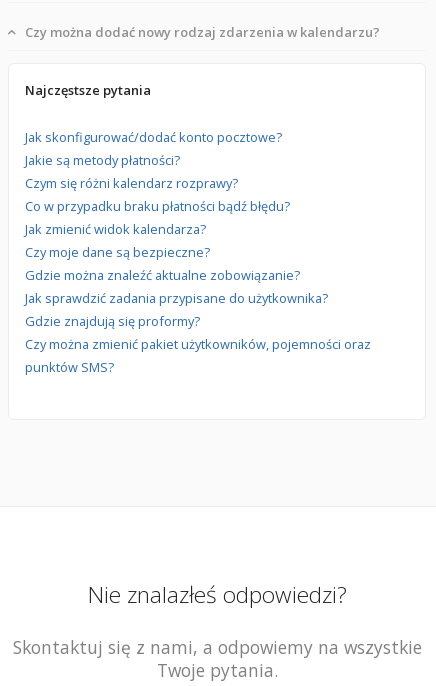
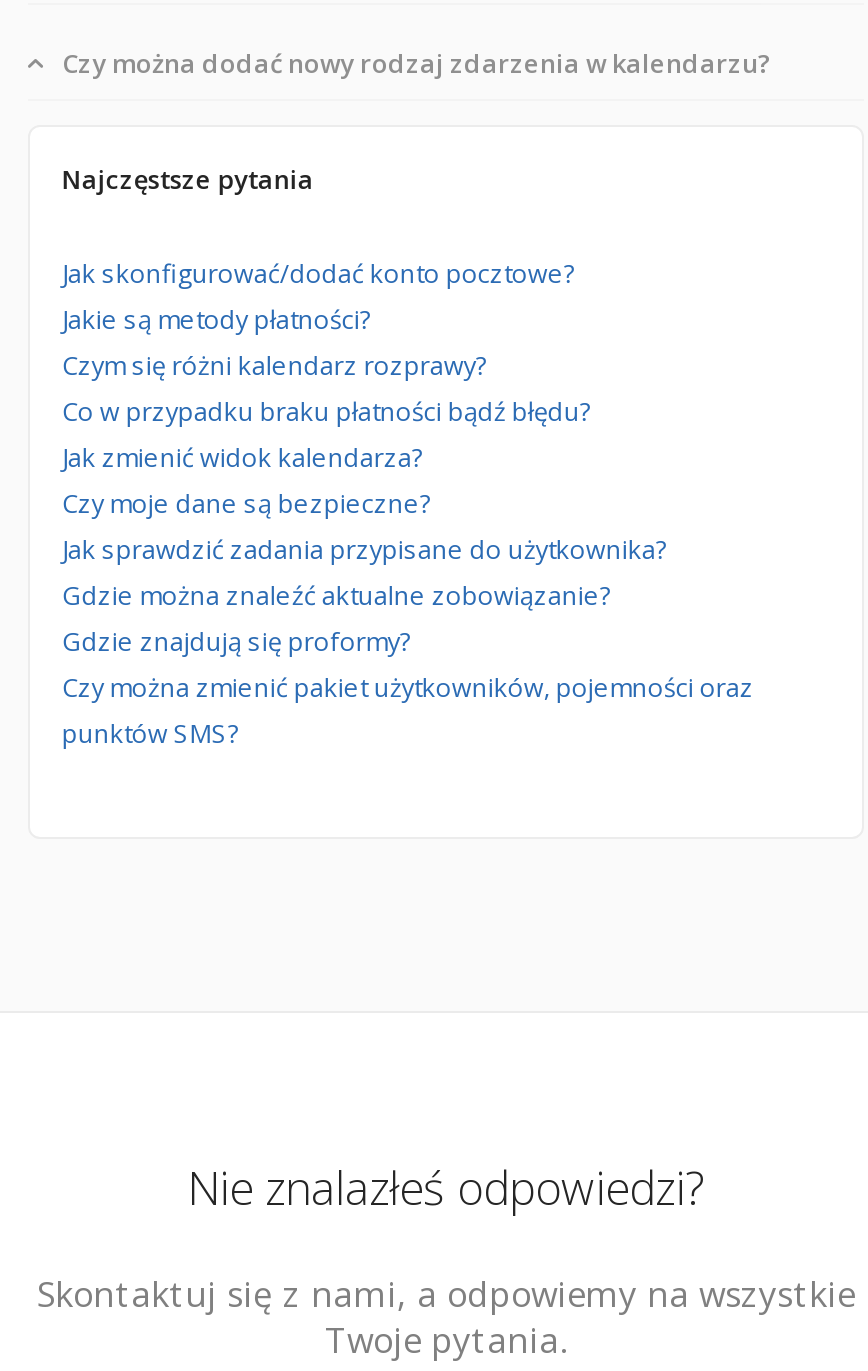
moved down: Gdzie można znaleźć aktualne zobowiązanie?

moved up: Jak sprawdzić zadania przypisane do użytkownika?
